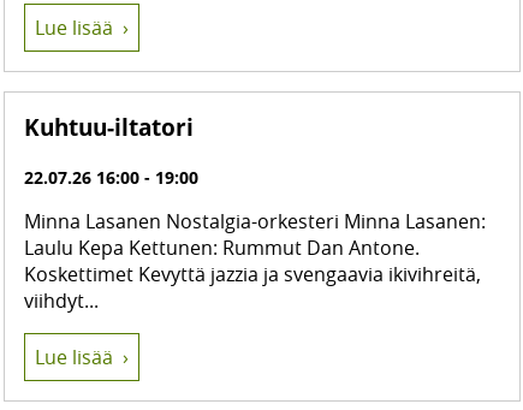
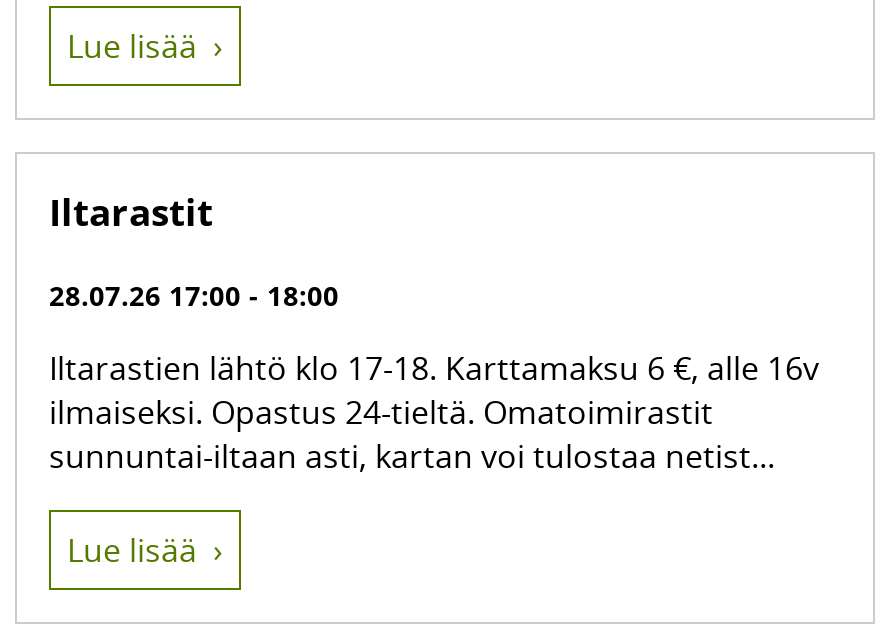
- Kuhtuu-iltatori
+ Iltarastit

- 22.07.26 16:00 - 19:00
+ 28.07.26 17:00 - 18:00

- Minna Lasanen Nostalgia-orkesteri Minna Lasanen:
- Laulu Kepa Kettunen: Rummut Dan Antone.
- Koskettimet Kevyttä jazzia ja svengaavia ikivihreitä,
- viihdyt...
+ Iltarastien lähtö klo 17-18. Karttamaksu 6 €, alle 16v
+ ilmaiseksi. Opastus 24-tieltä. Omatoimirastit
+ sunnuntai-iltaan asti, kartan voi tulostaa netist...
